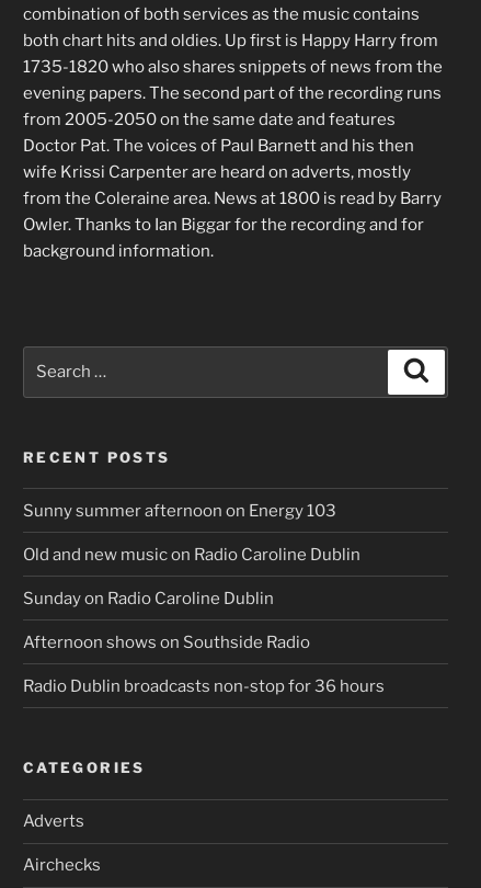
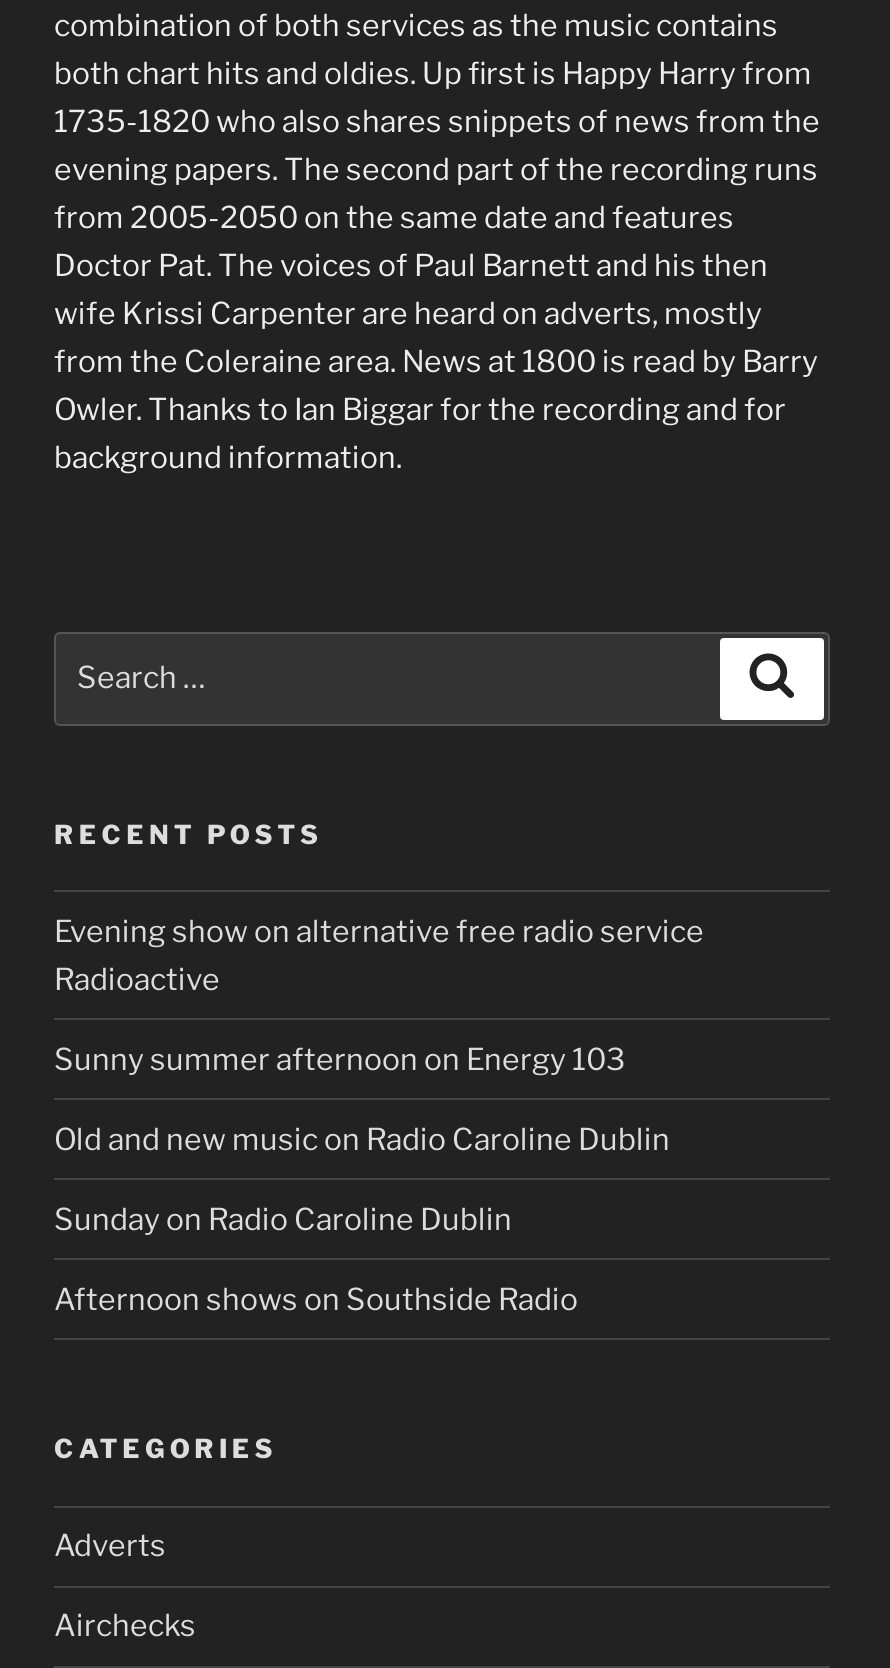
+ Evening show on alternative free radio service
+ Radioactive

moved down: Sunny summer afternoon on Energy 103 | Old and new music on Radio Caroline Dublin | Sunday on Radio Caroline Dublin | Afternoon shows on Southside Radio

- Radio Dublin broadcasts non-stop for 36 hours
